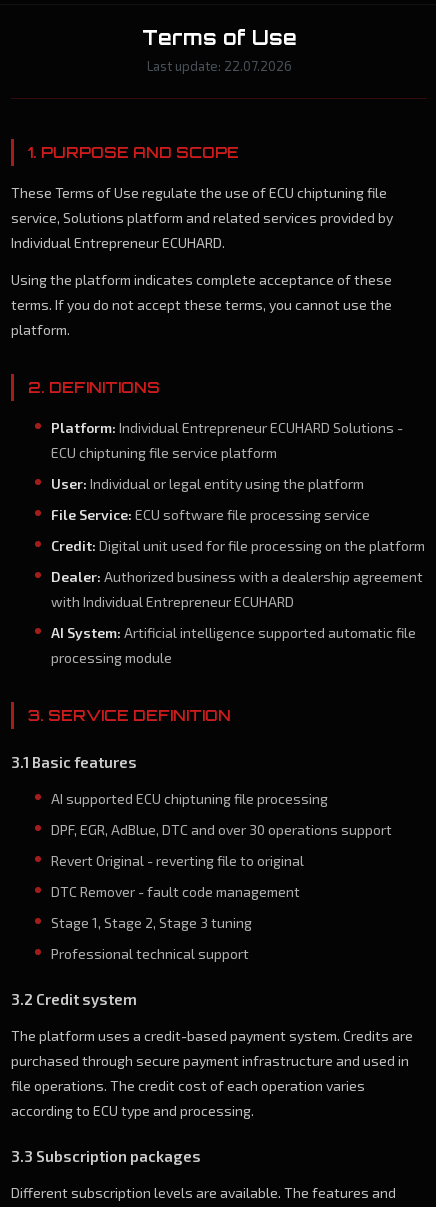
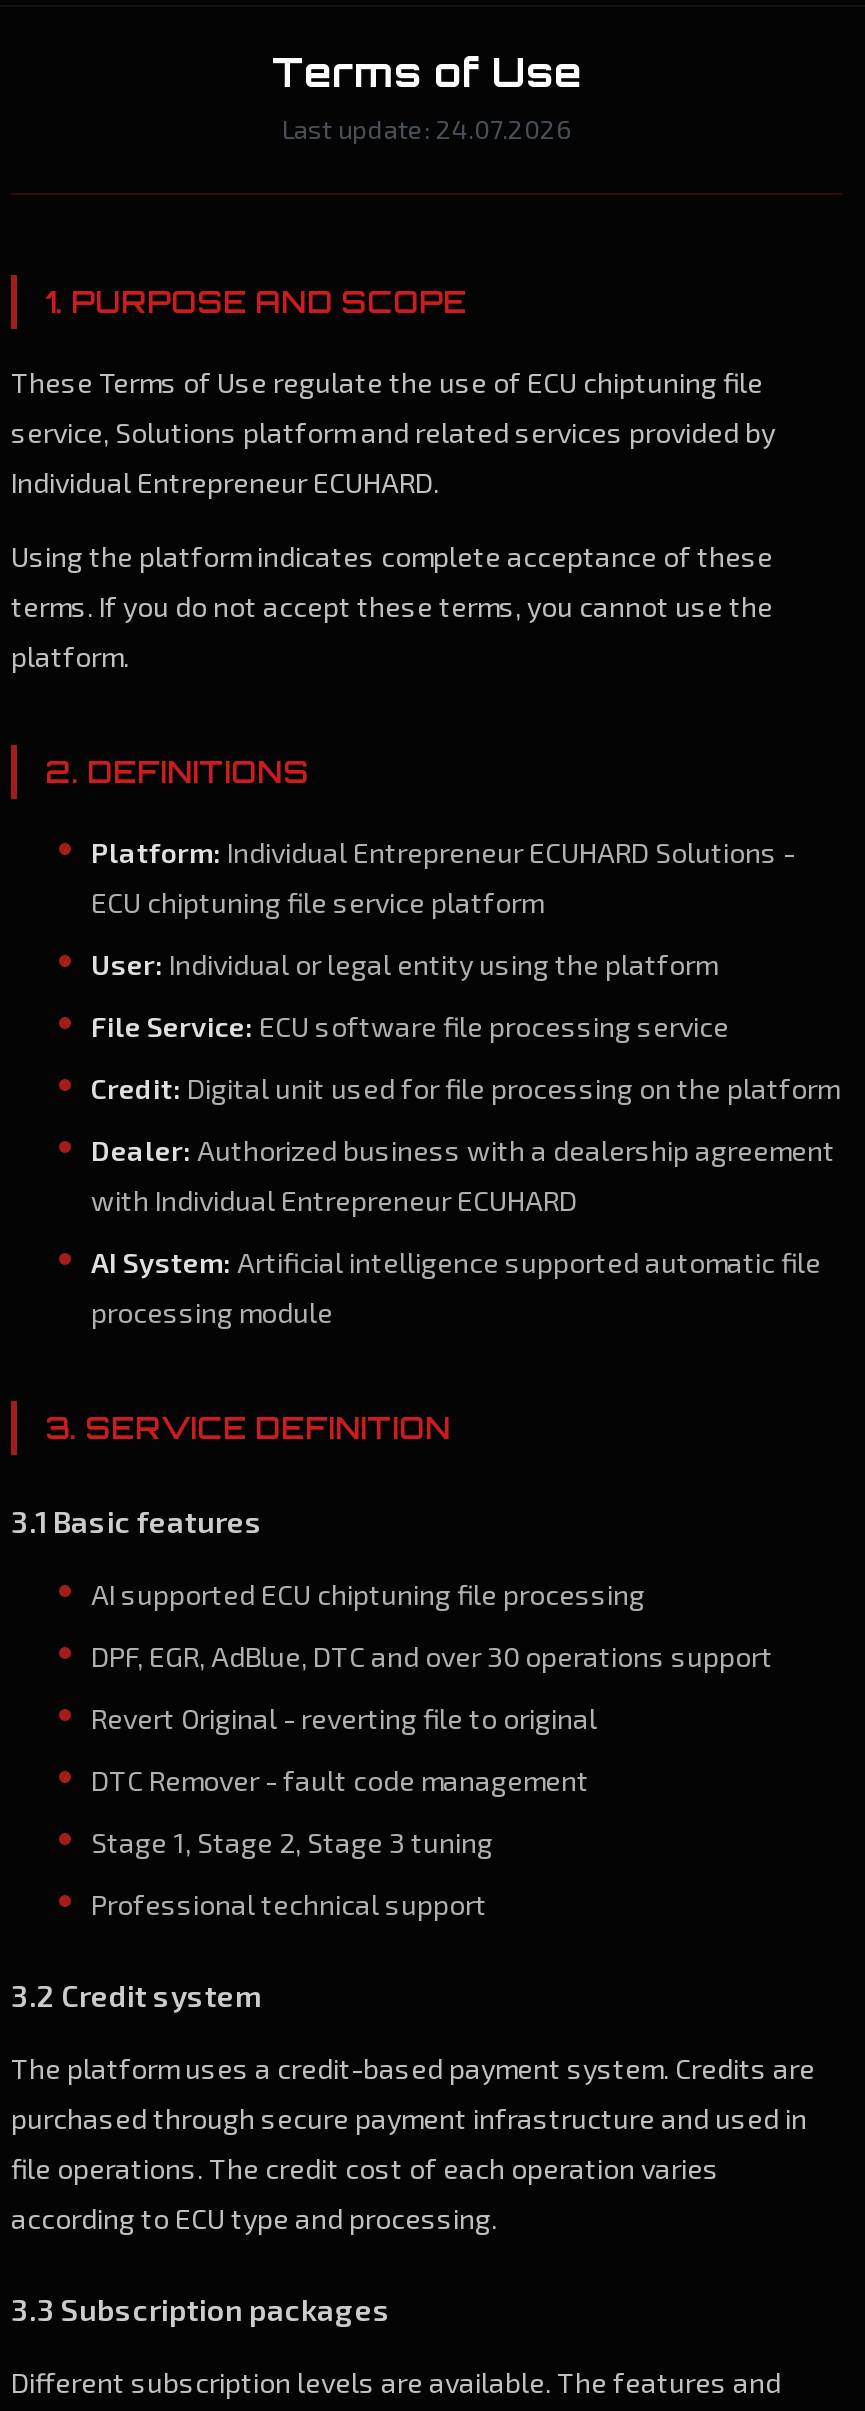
- Last update: 22.07.2026
+ Last update: 24.07.2026
